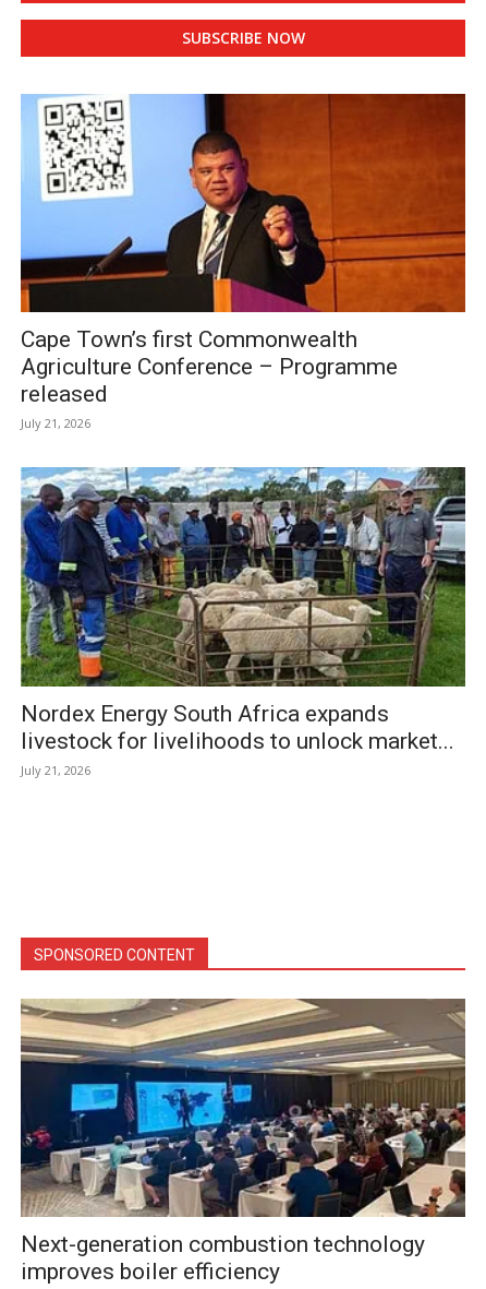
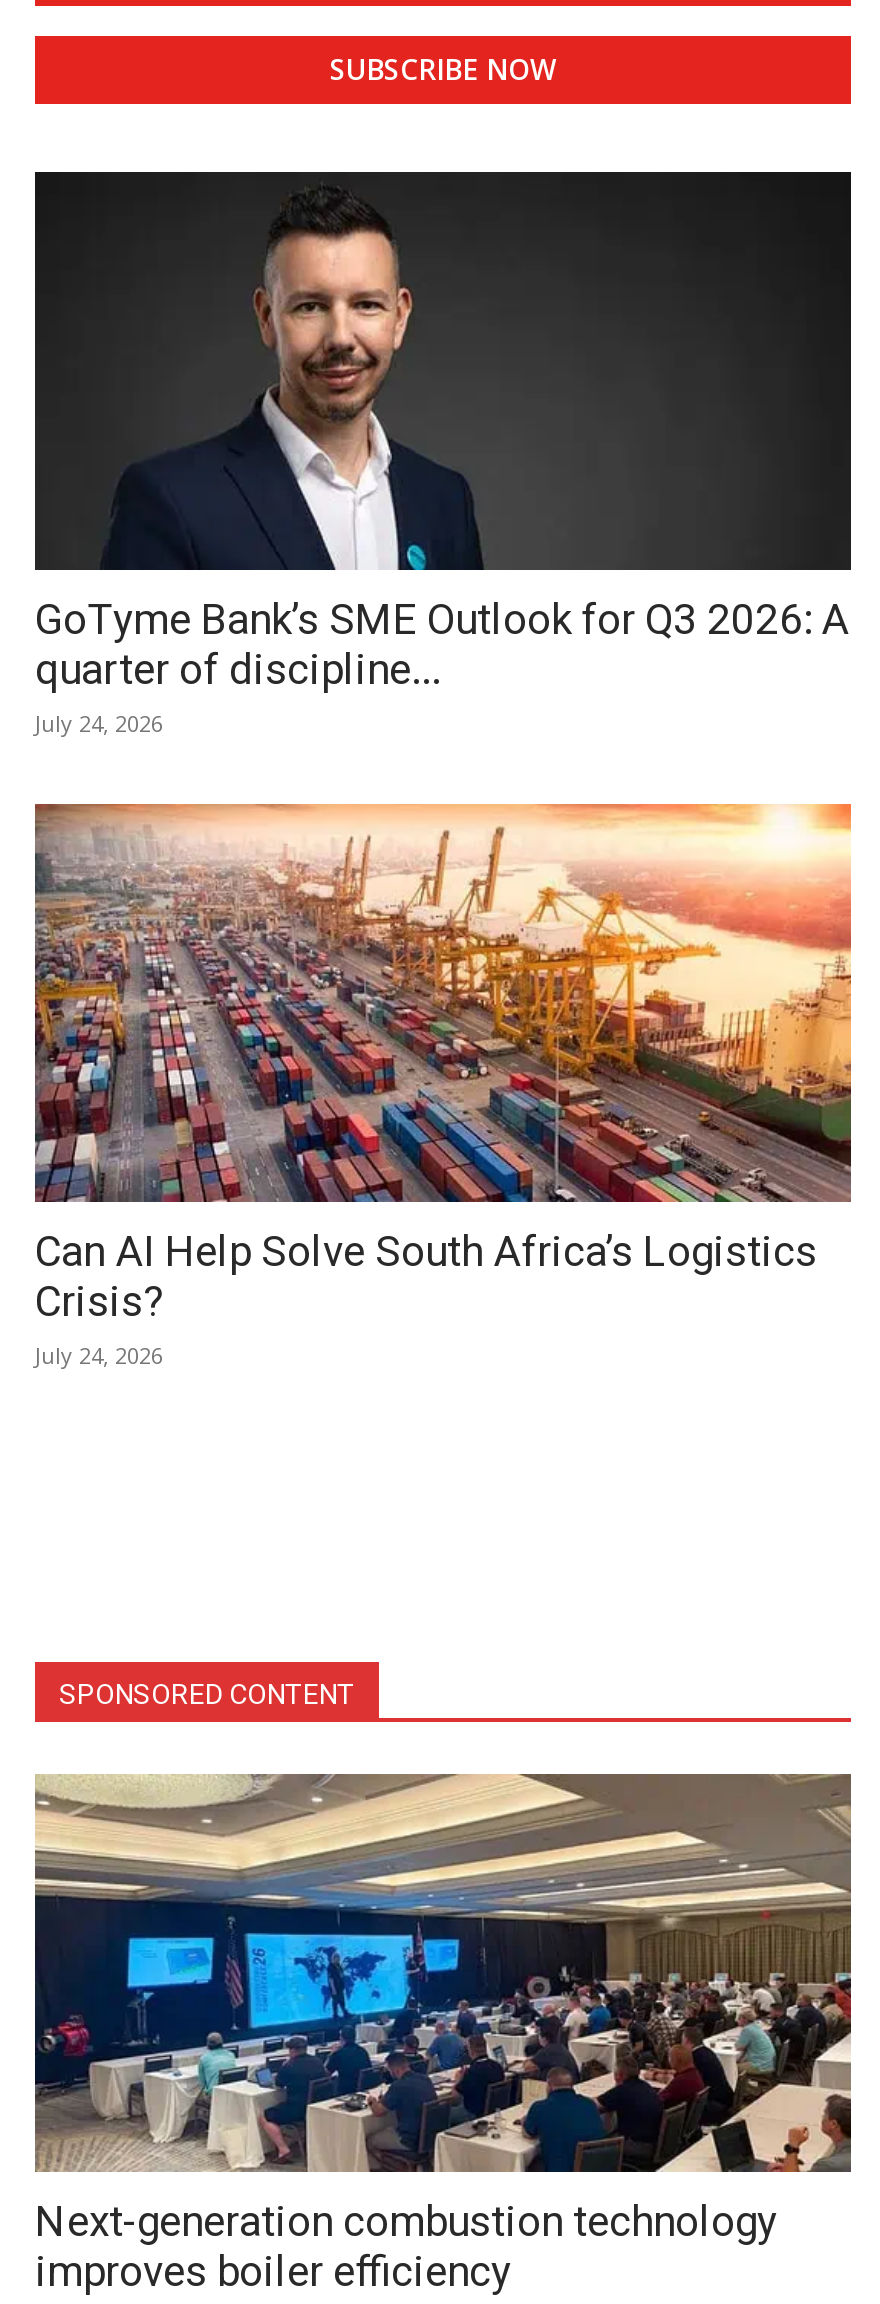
- [image]
- Cape Town’s first Commonwealth
- Agriculture Conference – Programme
- released
- July 21, 2026
+ [image]
+ GoTyme Bank’s SME Outlook for Q3 2026: A
+ quarter of discipline...
+ July 24, 2026

- [image]
- Nordex Energy South Africa expands
- livestock for livelihoods to unlock market...
- July 21, 2026
+ [image]
+ Can AI Help Solve South Africa’s Logistics
+ Crisis?
+ July 24, 2026

moved up: [image]
